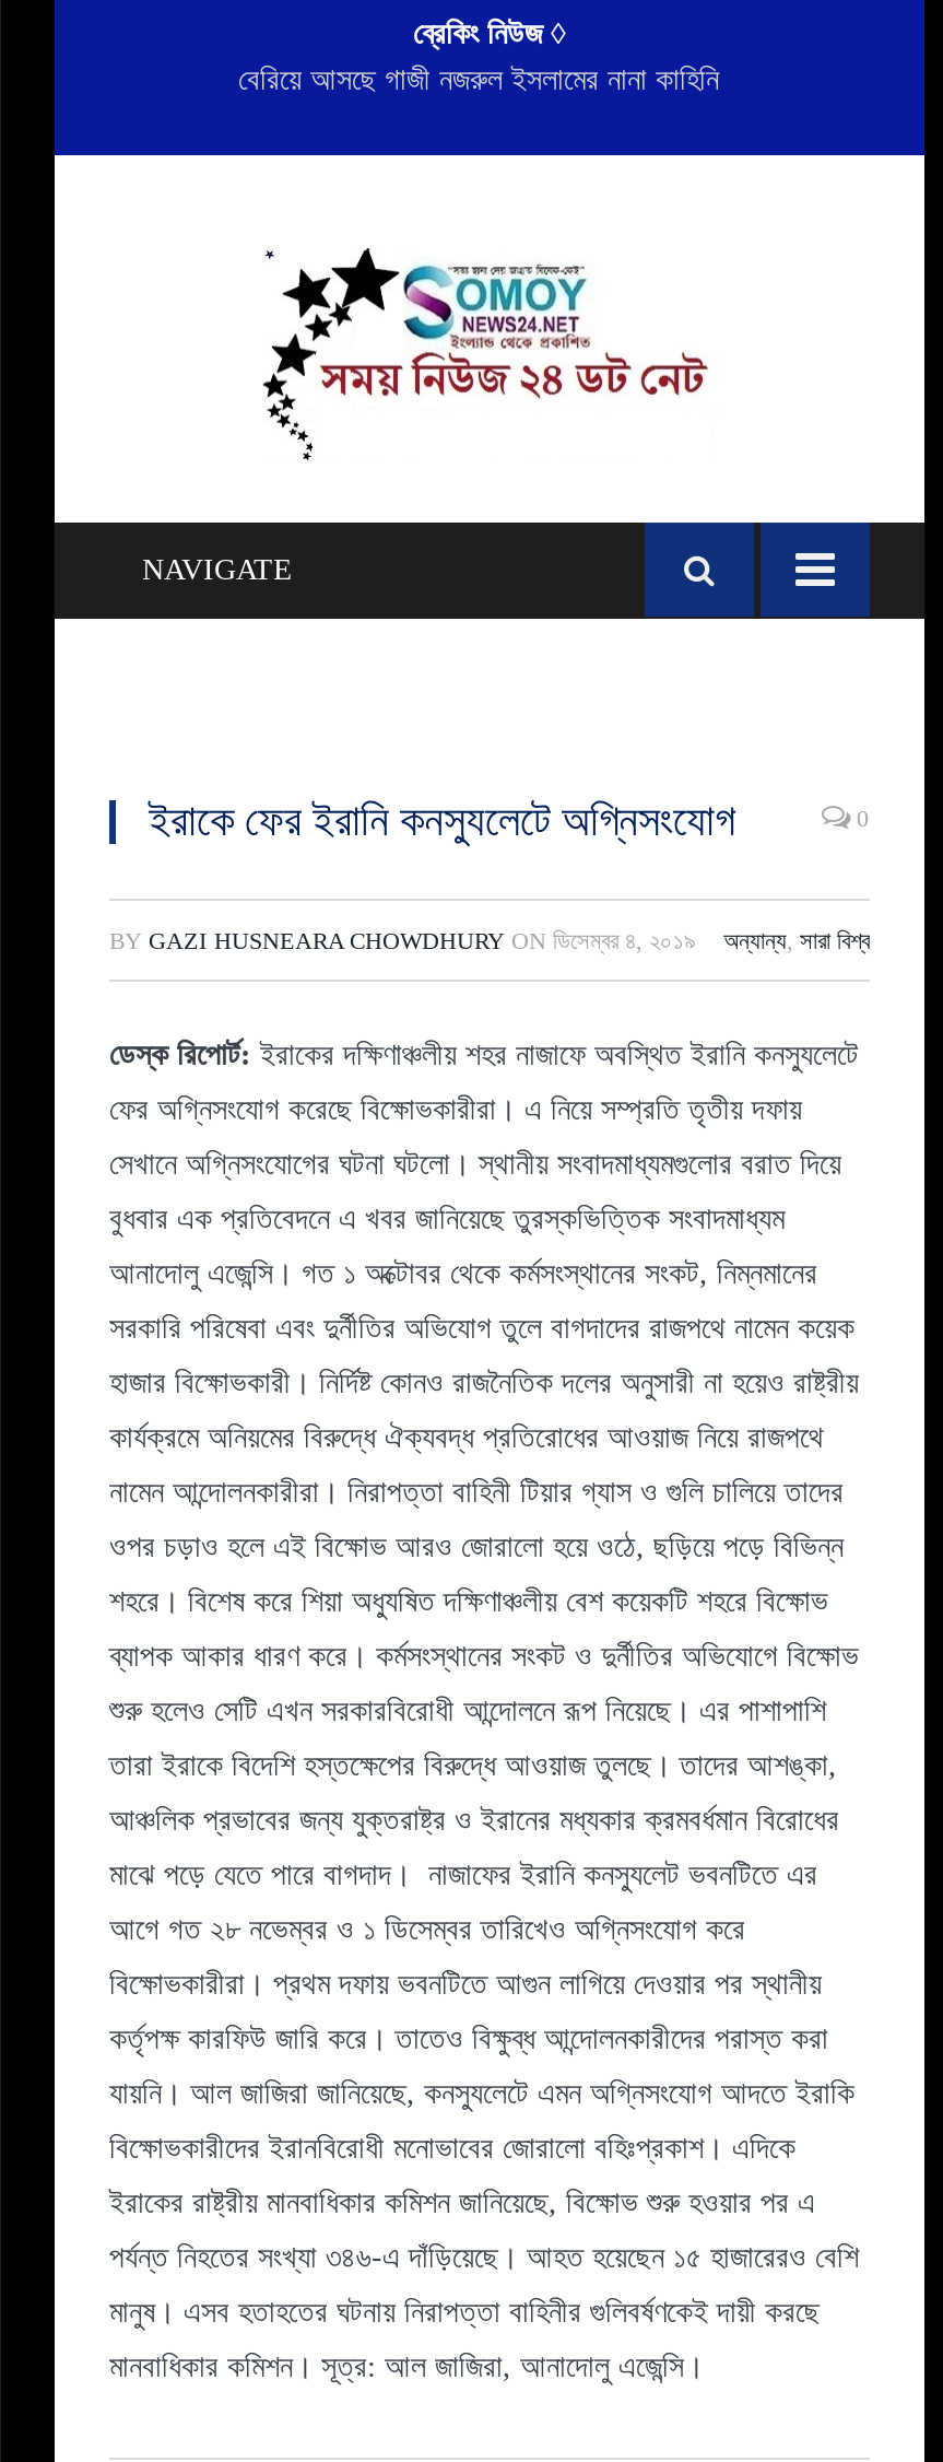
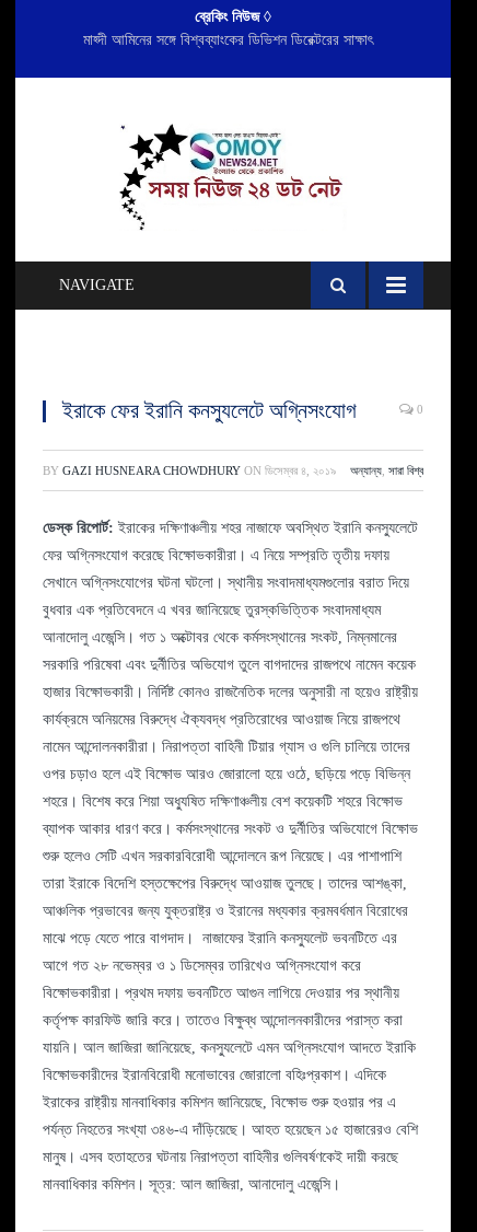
- বেরিয়ে আসছে গাজী নজরুল ইসলামের নানা কাহিনি
+ মাহ্দী আমিনের সঙ্গে বিশ্বব্যাংকের ডিভিশন ডিরেক্টরের সাক্ষাৎ
